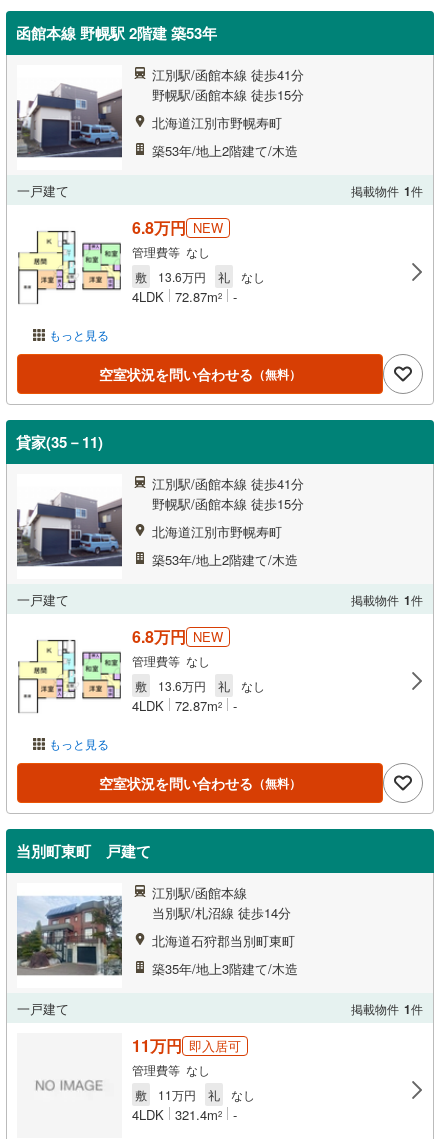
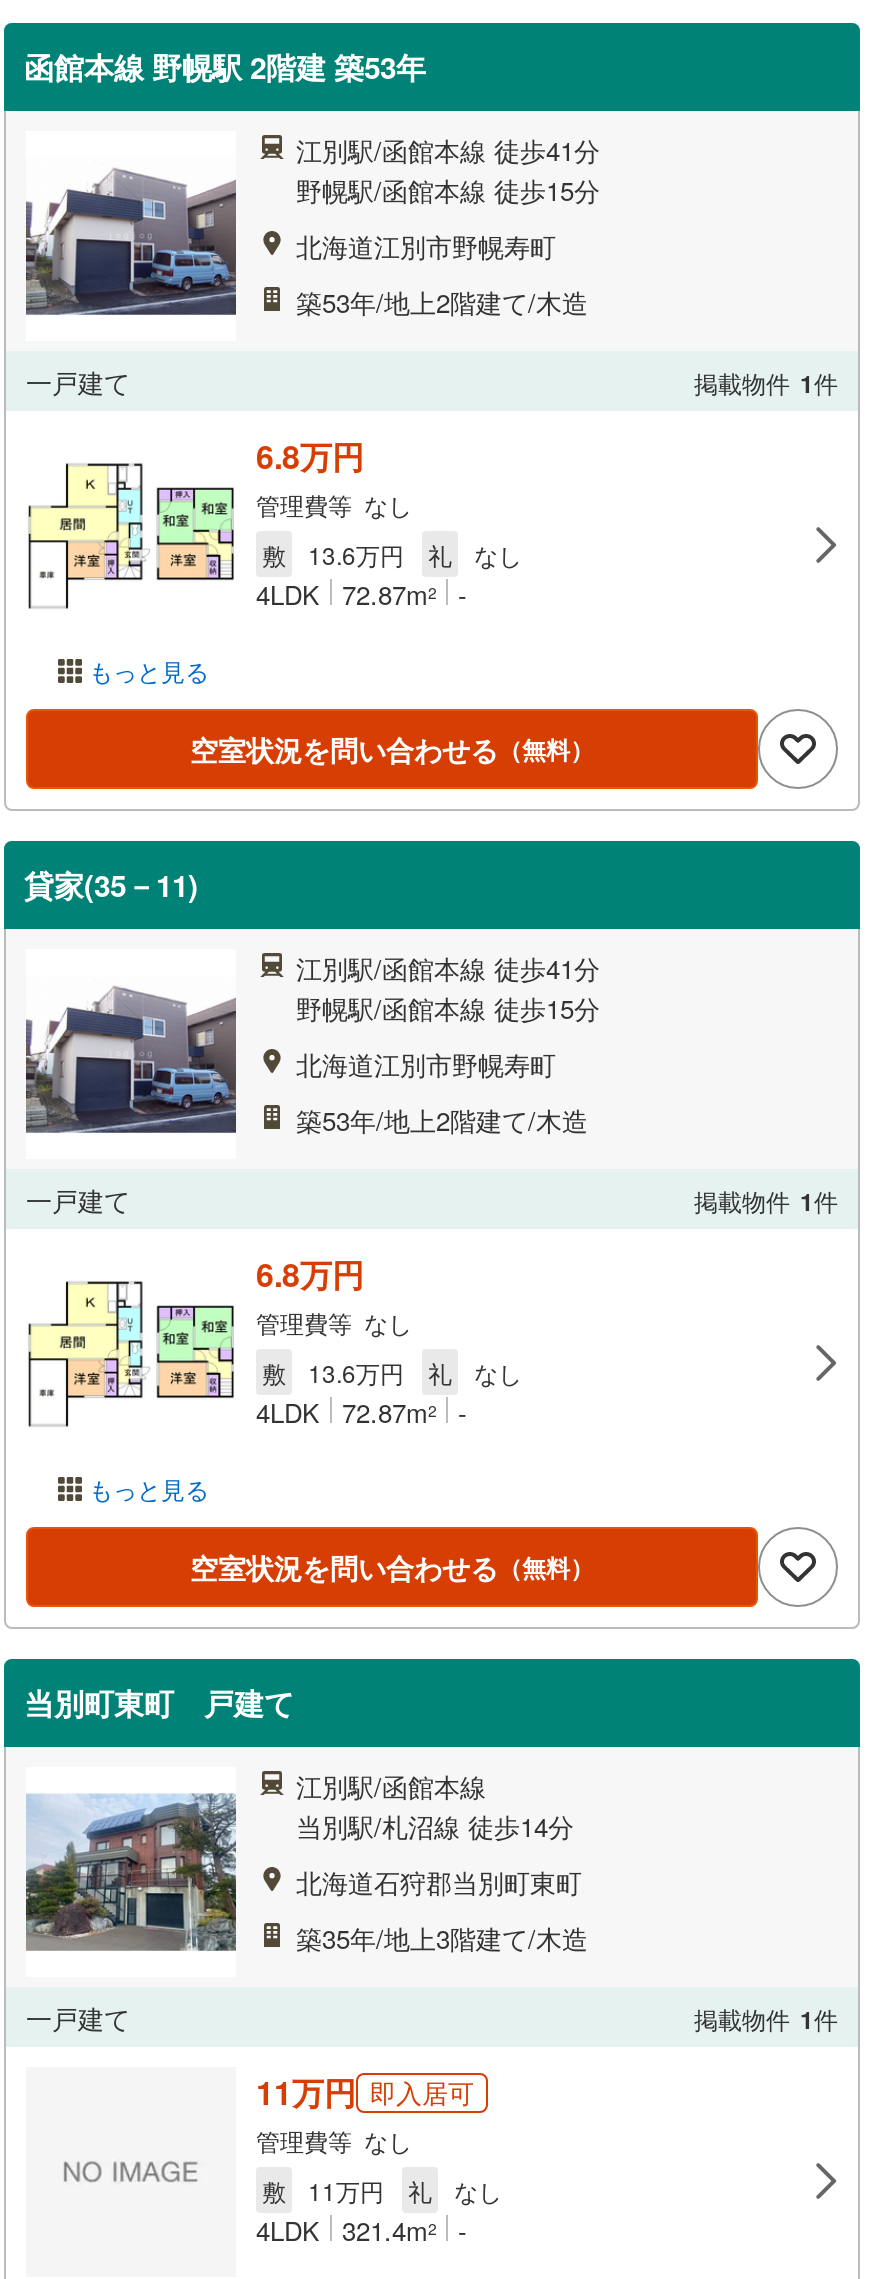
- 6.8万円 NEW
+ 6.8万円

- 6.8万円 NEW
+ 6.8万円
